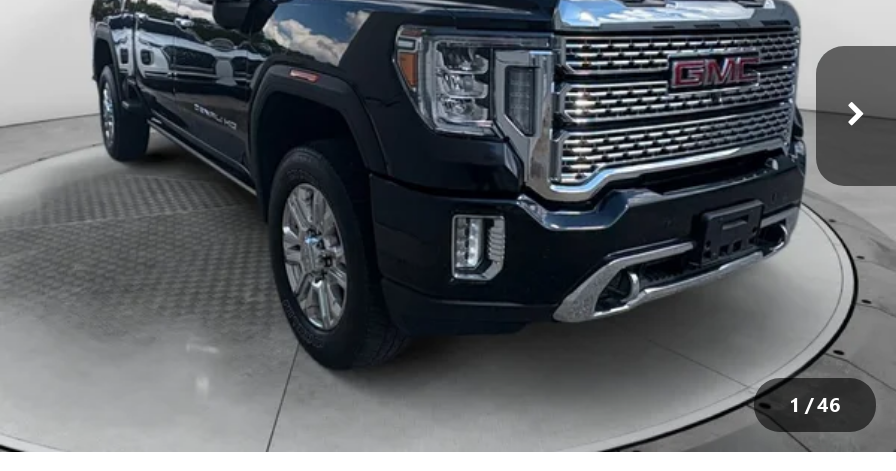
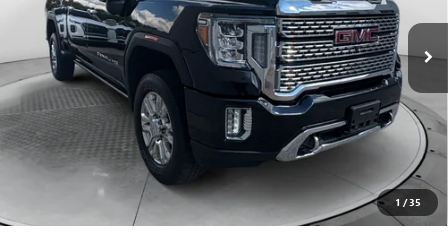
- 1 / 46
+ 1 / 35
